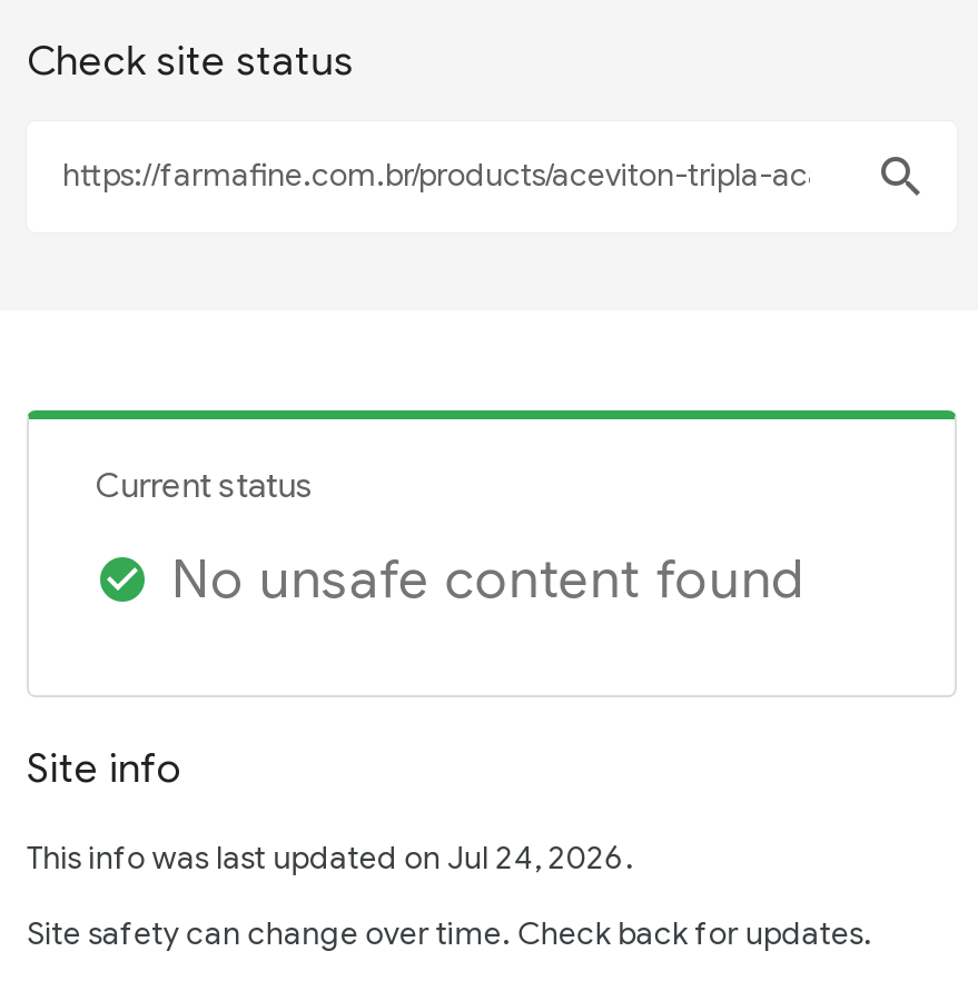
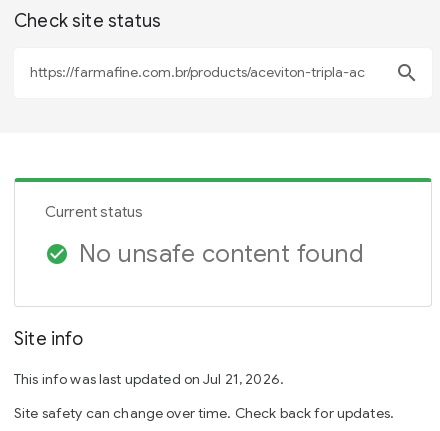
- This info was last updated on Jul 24, 2026.
+ This info was last updated on Jul 21, 2026.
